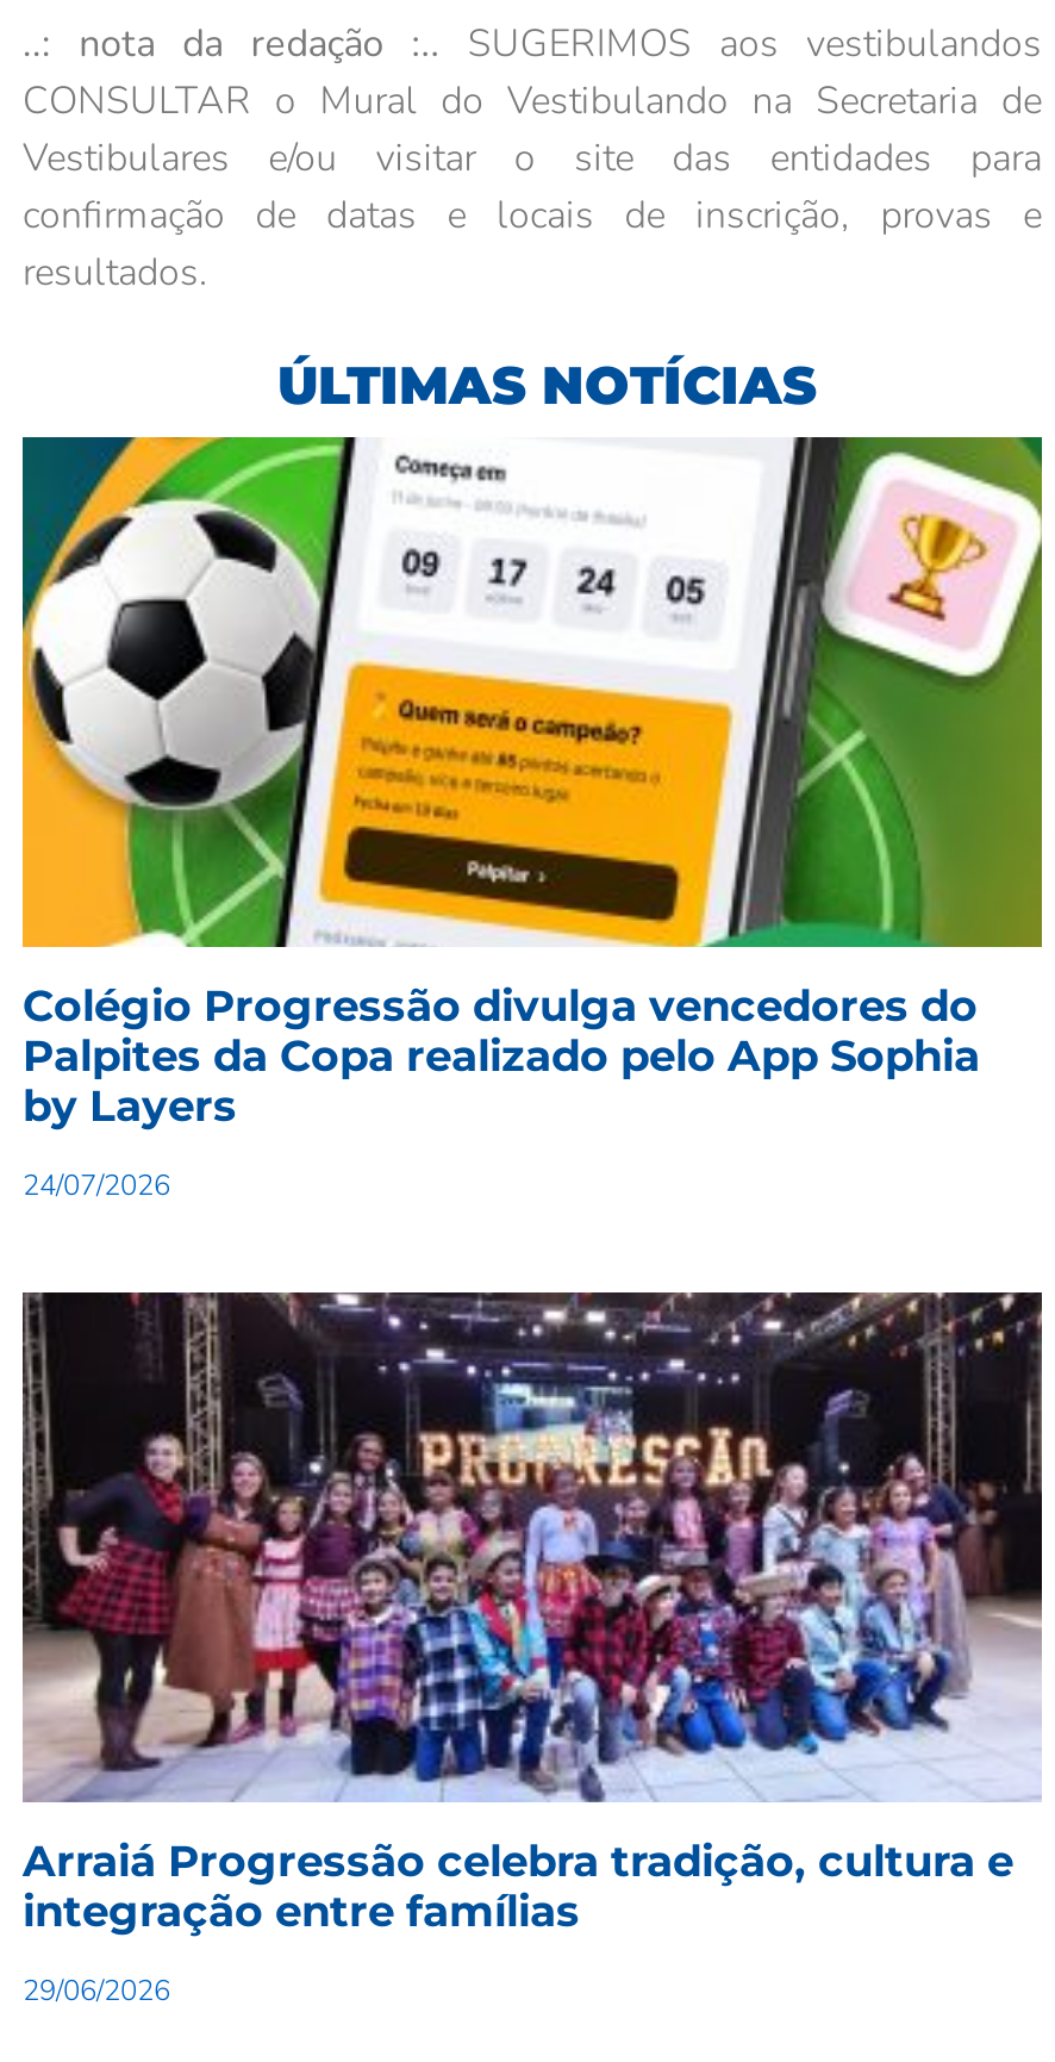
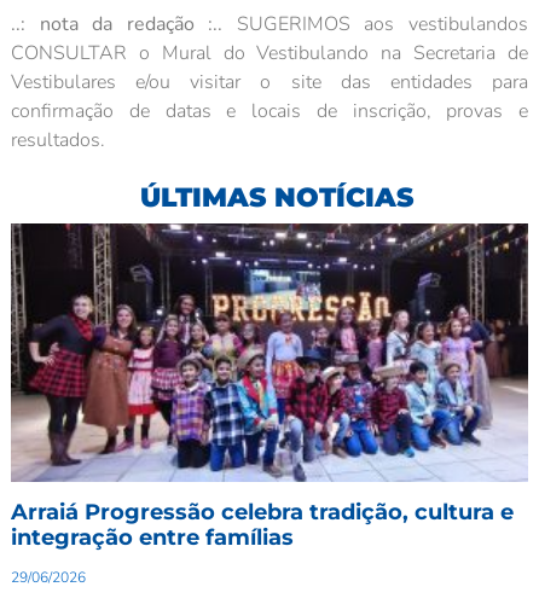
- [image]
- Colégio Progressão divulga vencedores do
- Palpites da Copa realizado pelo App Sophia
- by Layers
- 24/07/2026
